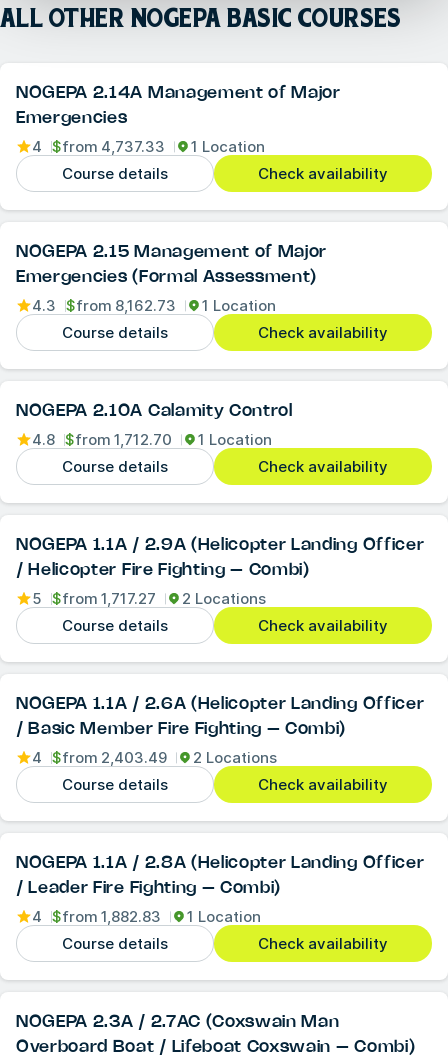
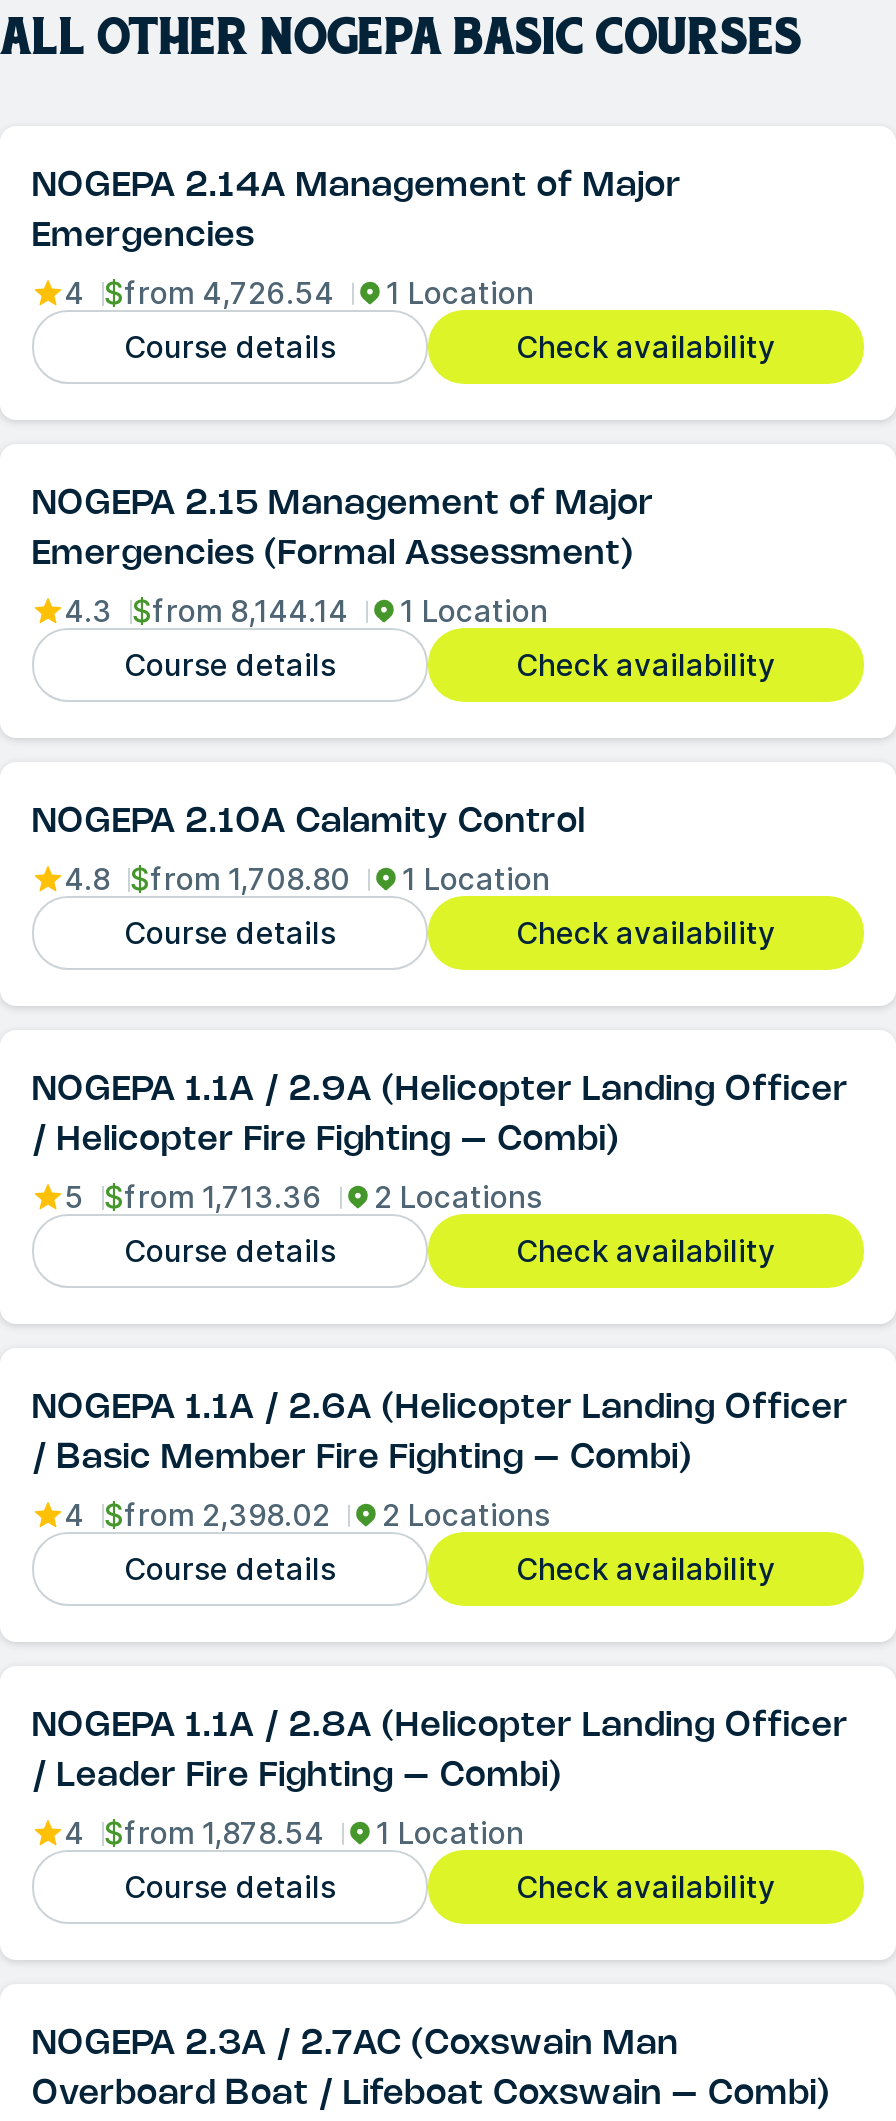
- 4 $from 4,737.33 1 Location
+ 4 $from 4,726.54 1 Location

- 4.3 $from 8,162.73 1 Location
+ 4.3 $from 8,144.14 1 Location

- 4.8 $from 1,712.70 1 Location
+ 4.8 $from 1,708.80 1 Location

- 5 $from 1,717.27 2 Locations
+ 5 $from 1,713.36 2 Locations

- 4 $from 2,403.49 2 Locations
+ 4 $from 2,398.02 2 Locations

- 4 $from 1,882.83 1 Location
+ 4 $from 1,878.54 1 Location
